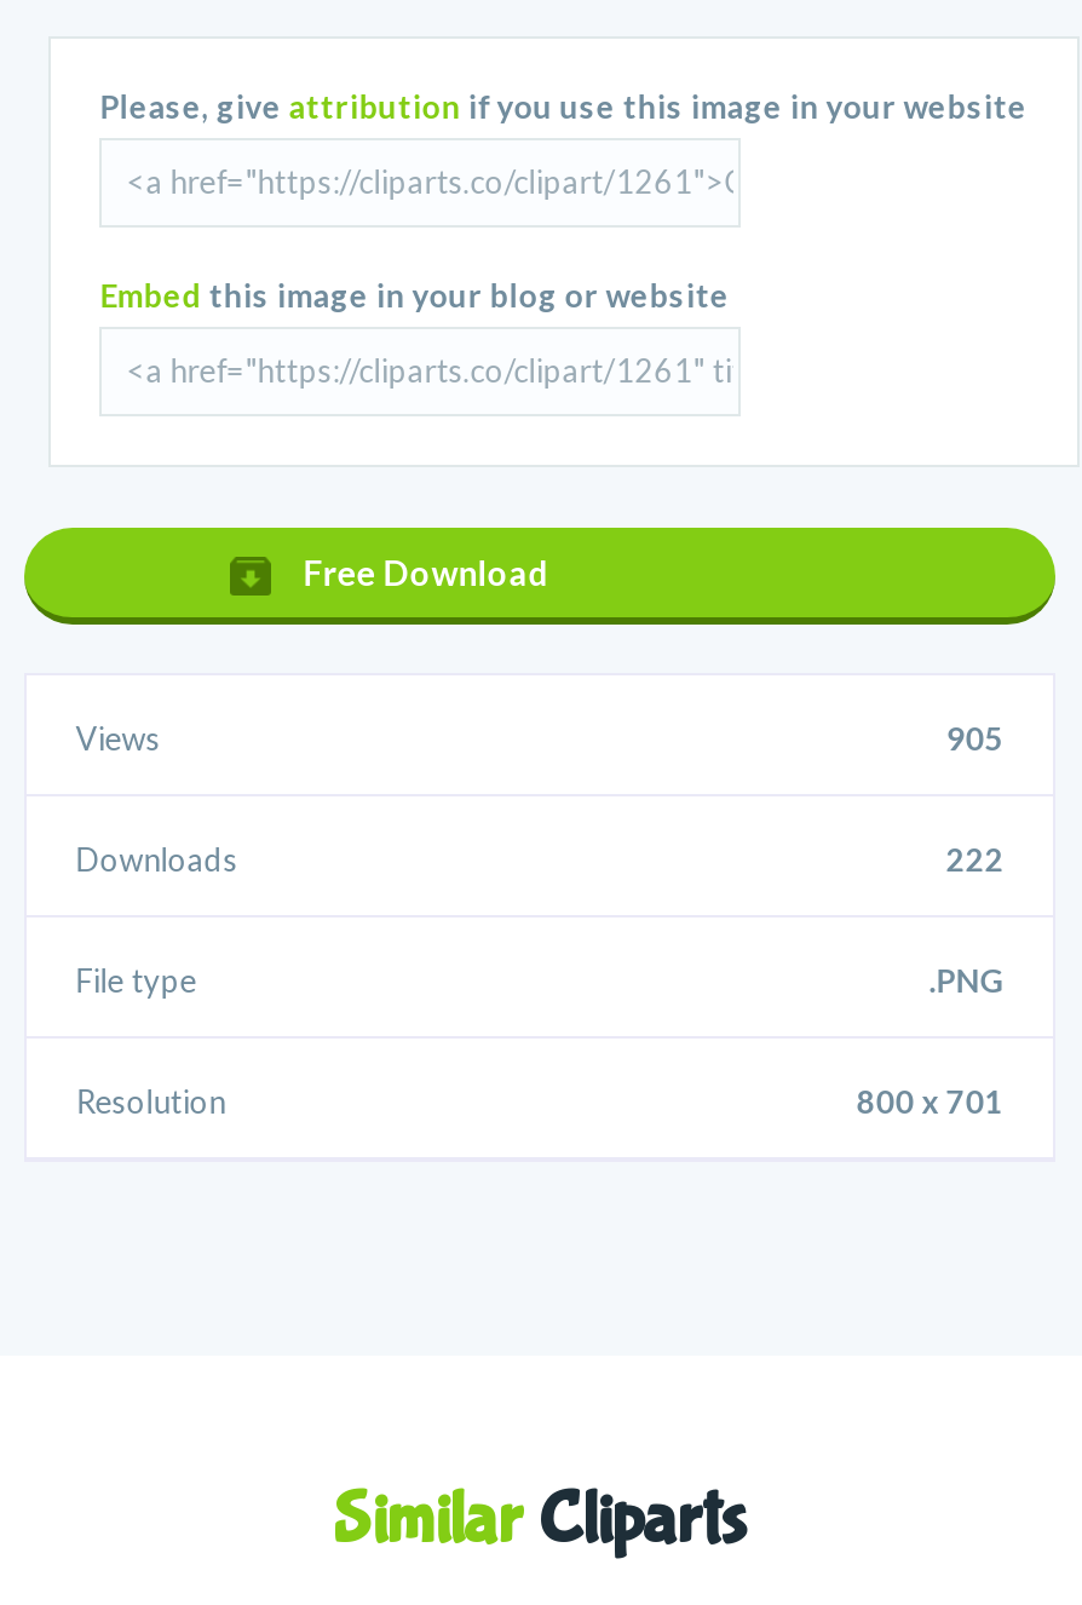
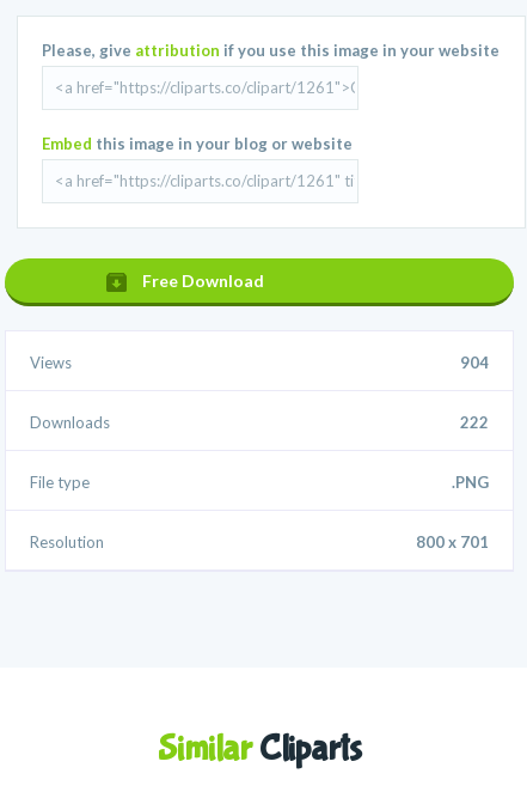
- 905
+ 904
